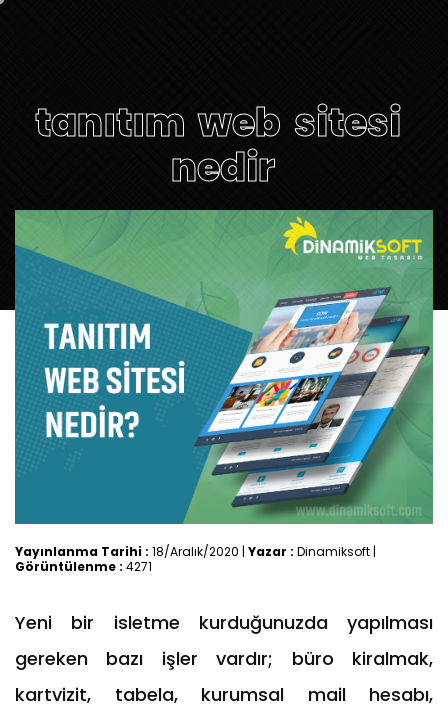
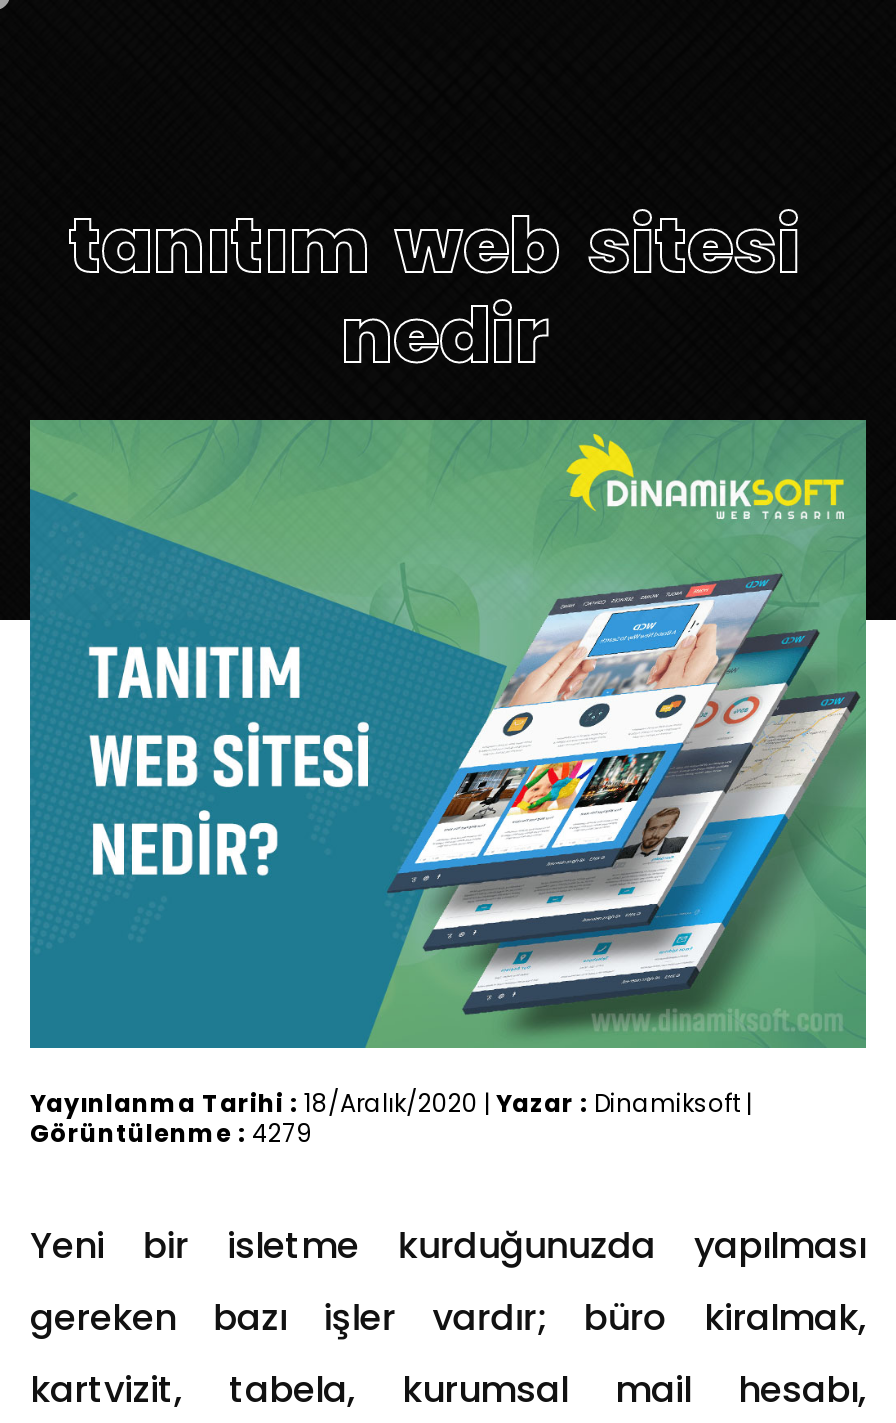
- Görüntülenme : 4271
+ Görüntülenme : 4279
